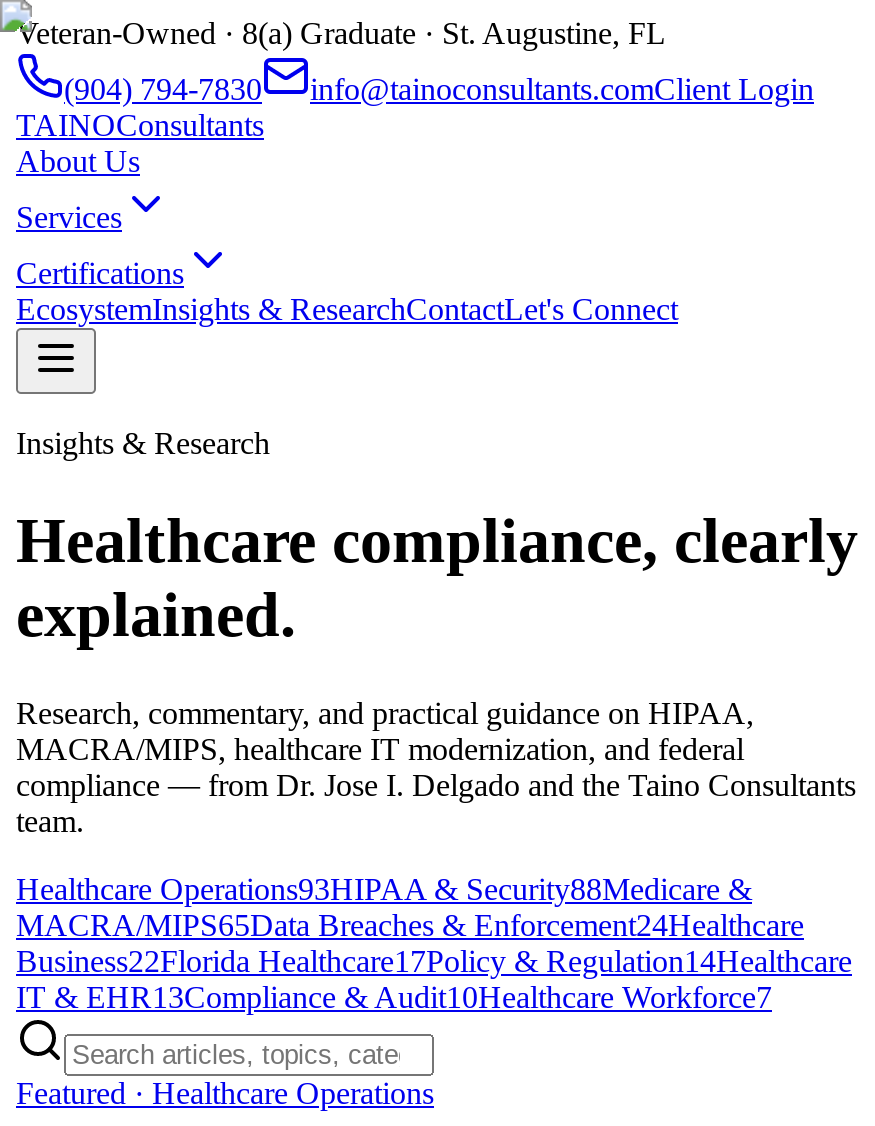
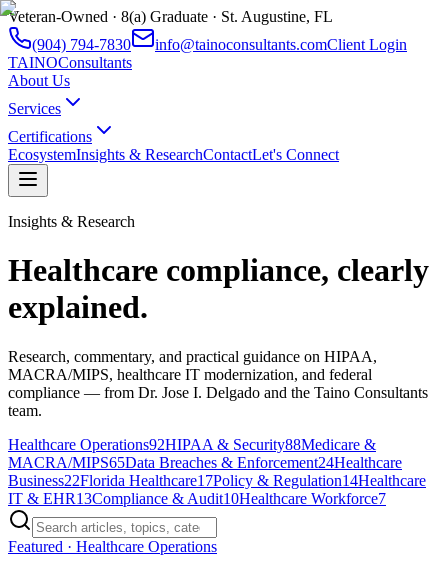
- Healthcare Operations93HIPAA & Security88Medicare &
+ Healthcare Operations92HIPAA & Security88Medicare &
